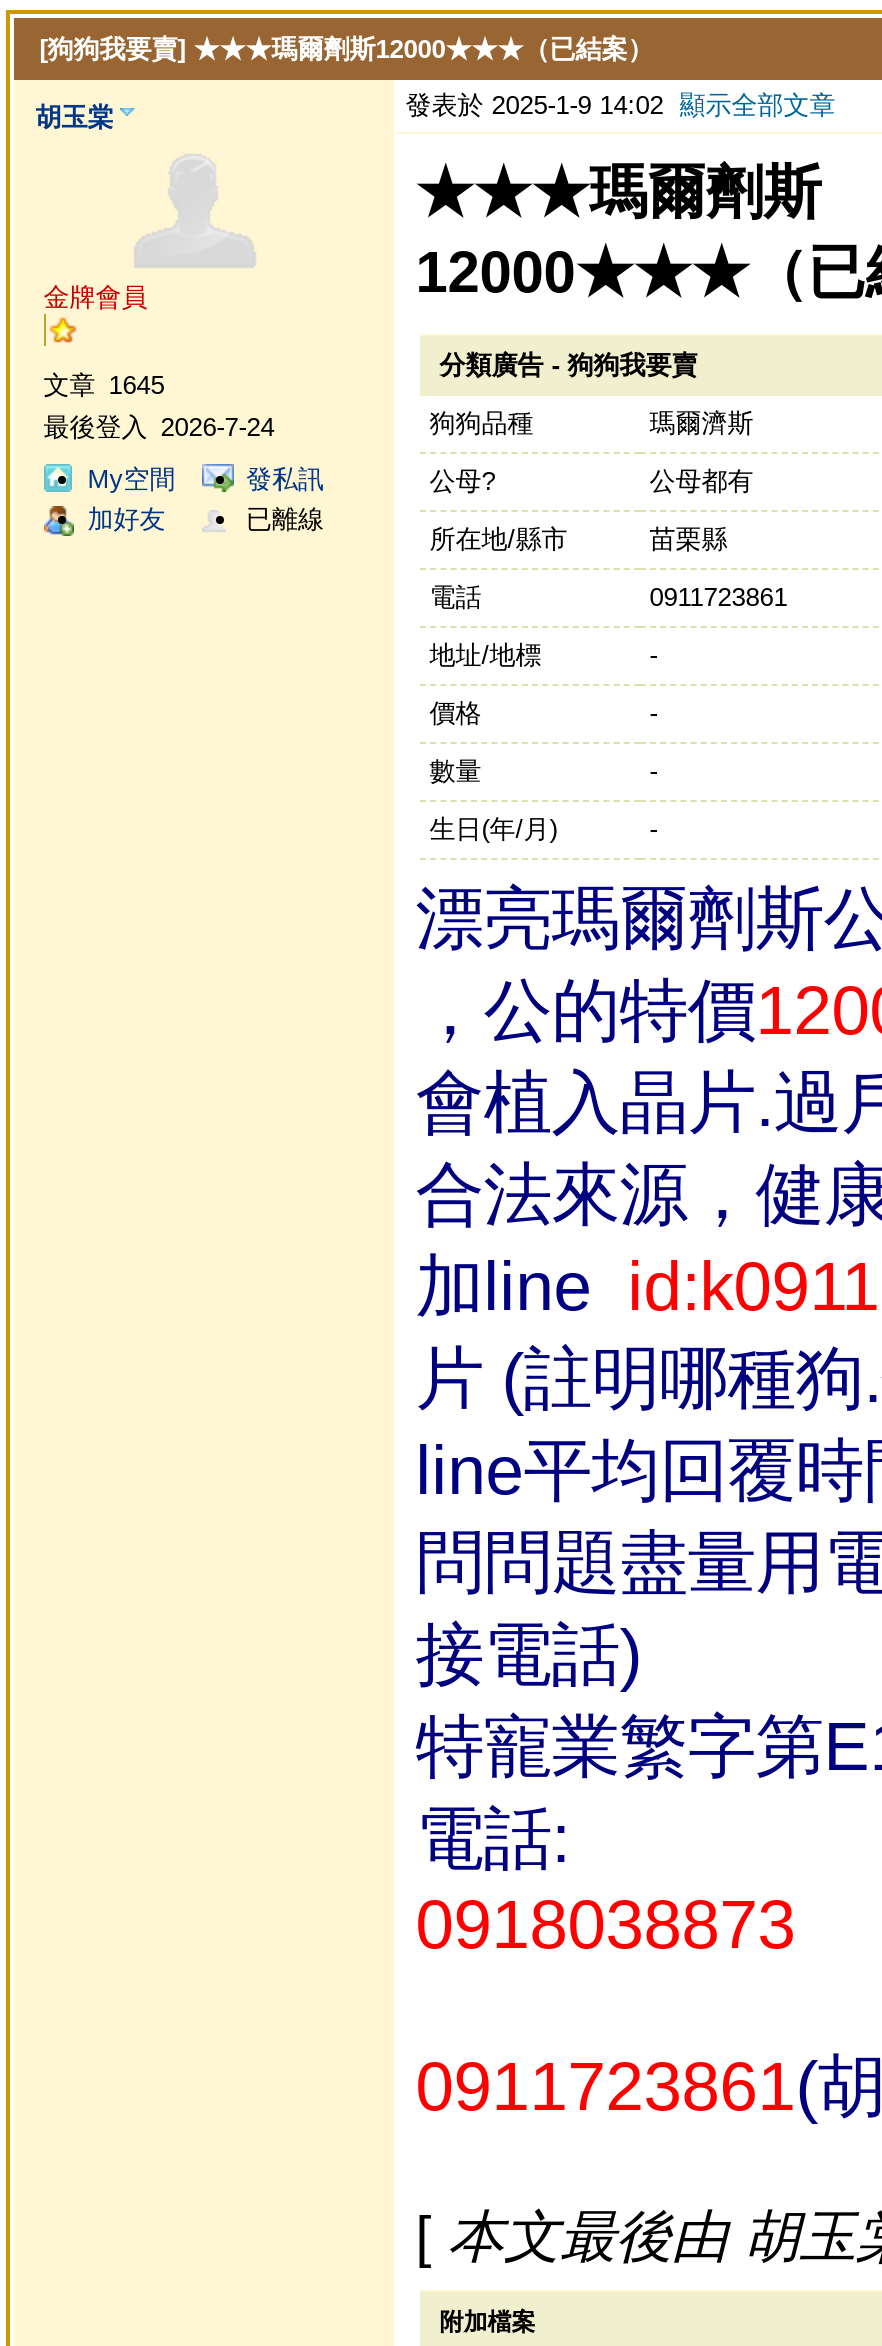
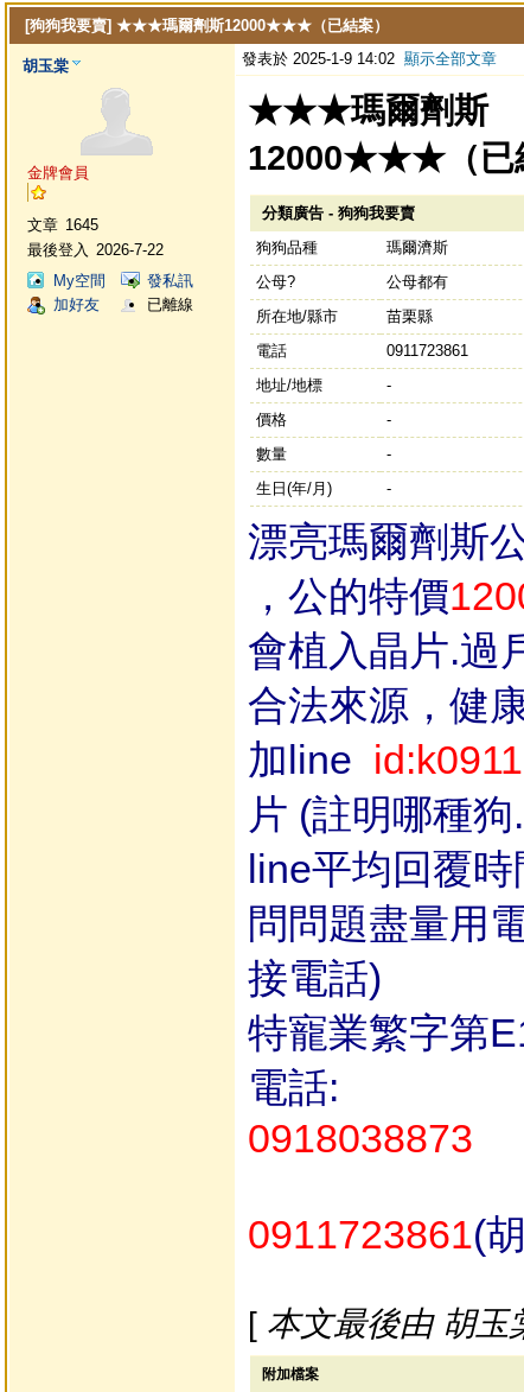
- 最後登入 2026-7-24
+ 最後登入 2026-7-22
